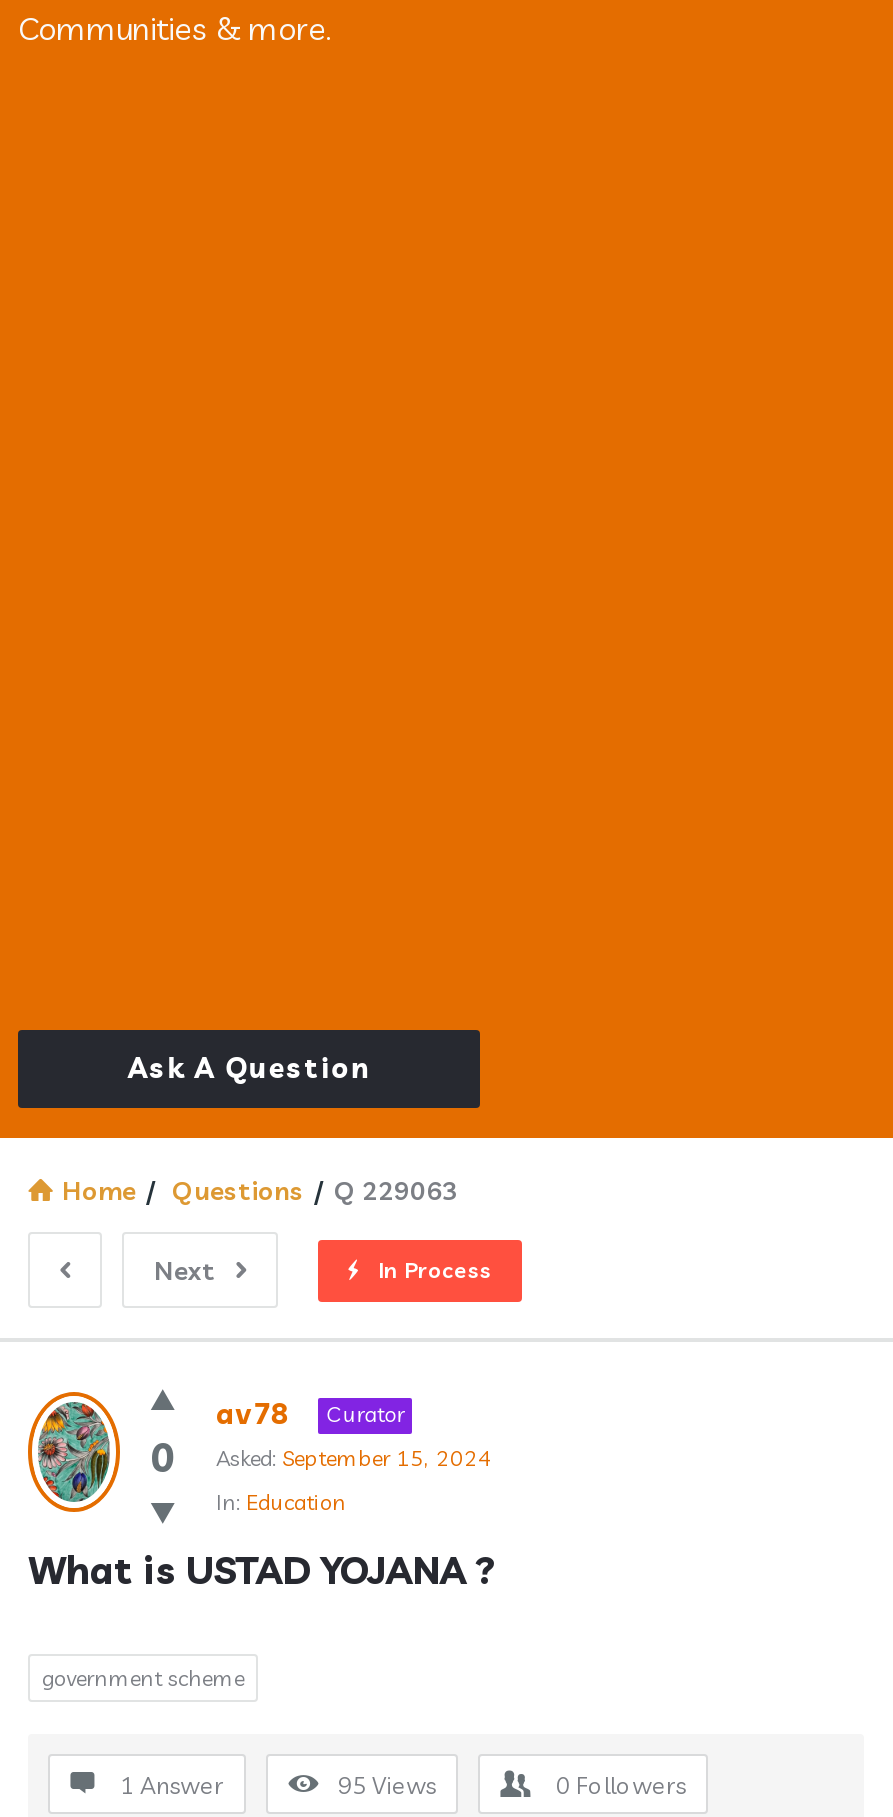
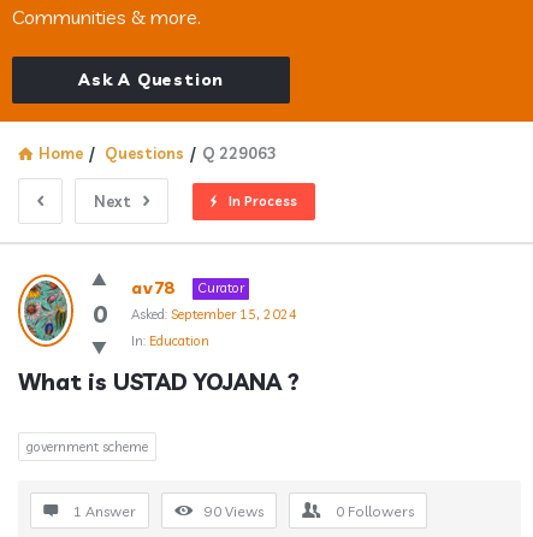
- 95 Views
+ 90 Views
